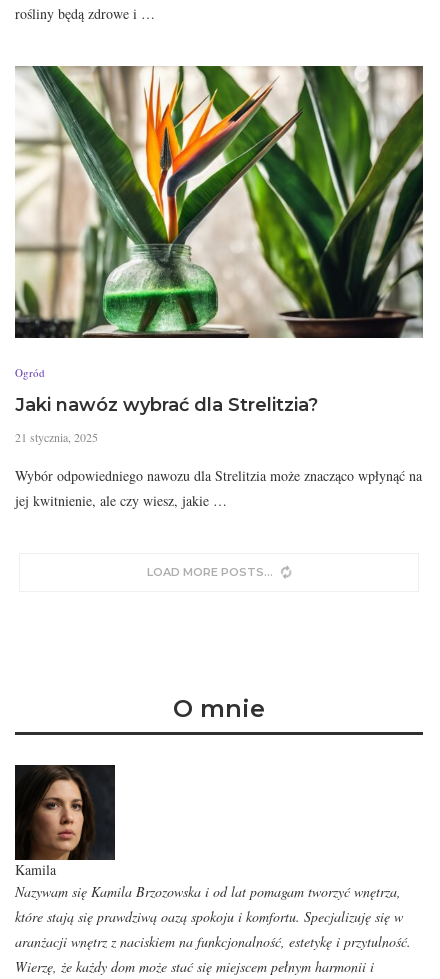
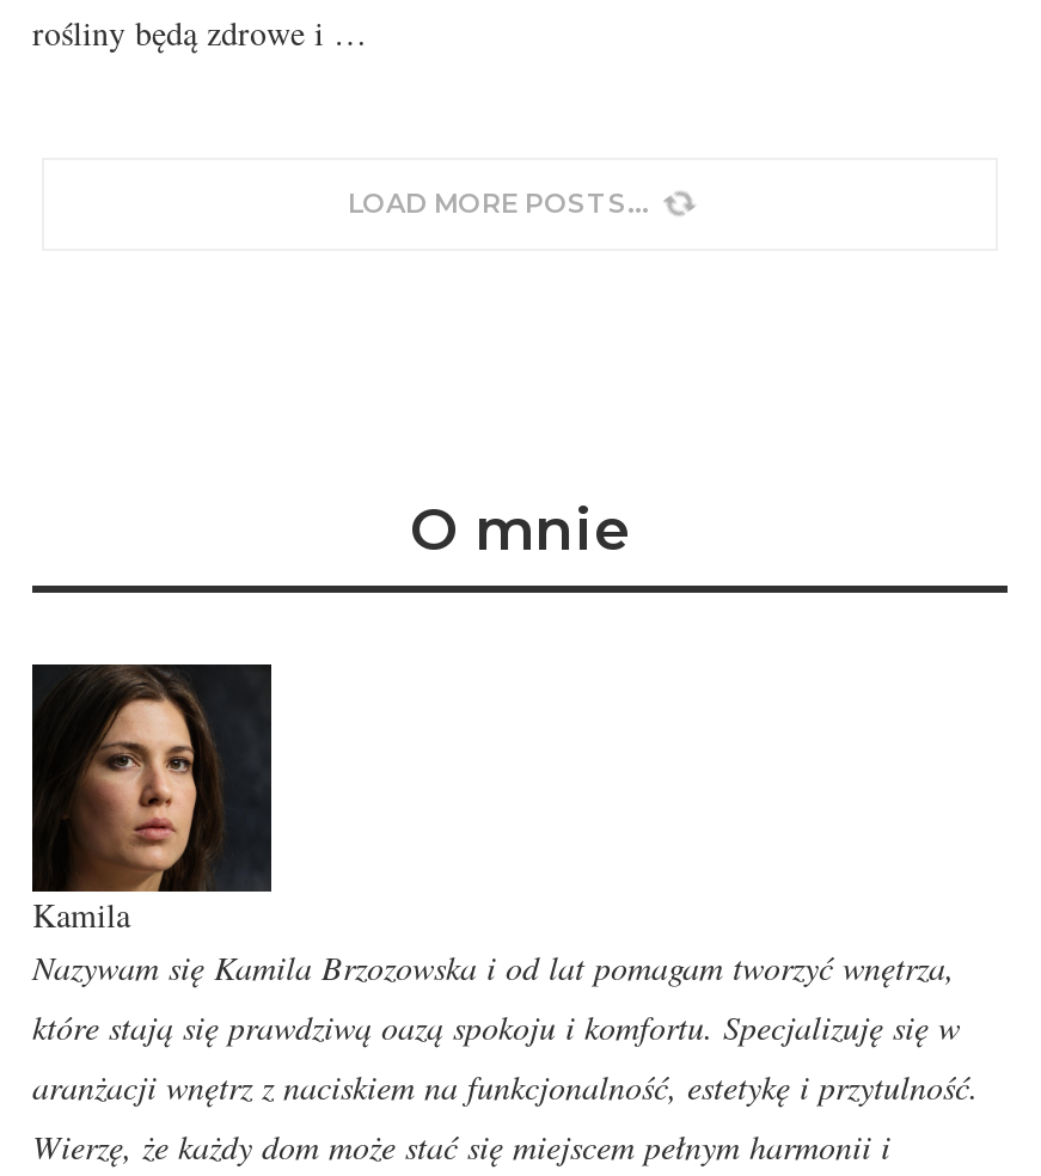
- [image]
- Ogród
- Jaki nawóz wybrać dla Strelitzia?
- 21 stycznia, 2025
- Wybór odpowiedniego nawozu dla Strelitzia może znacząco wpłynąć na
- jej kwitnienie, ale czy wiesz, jakie …
